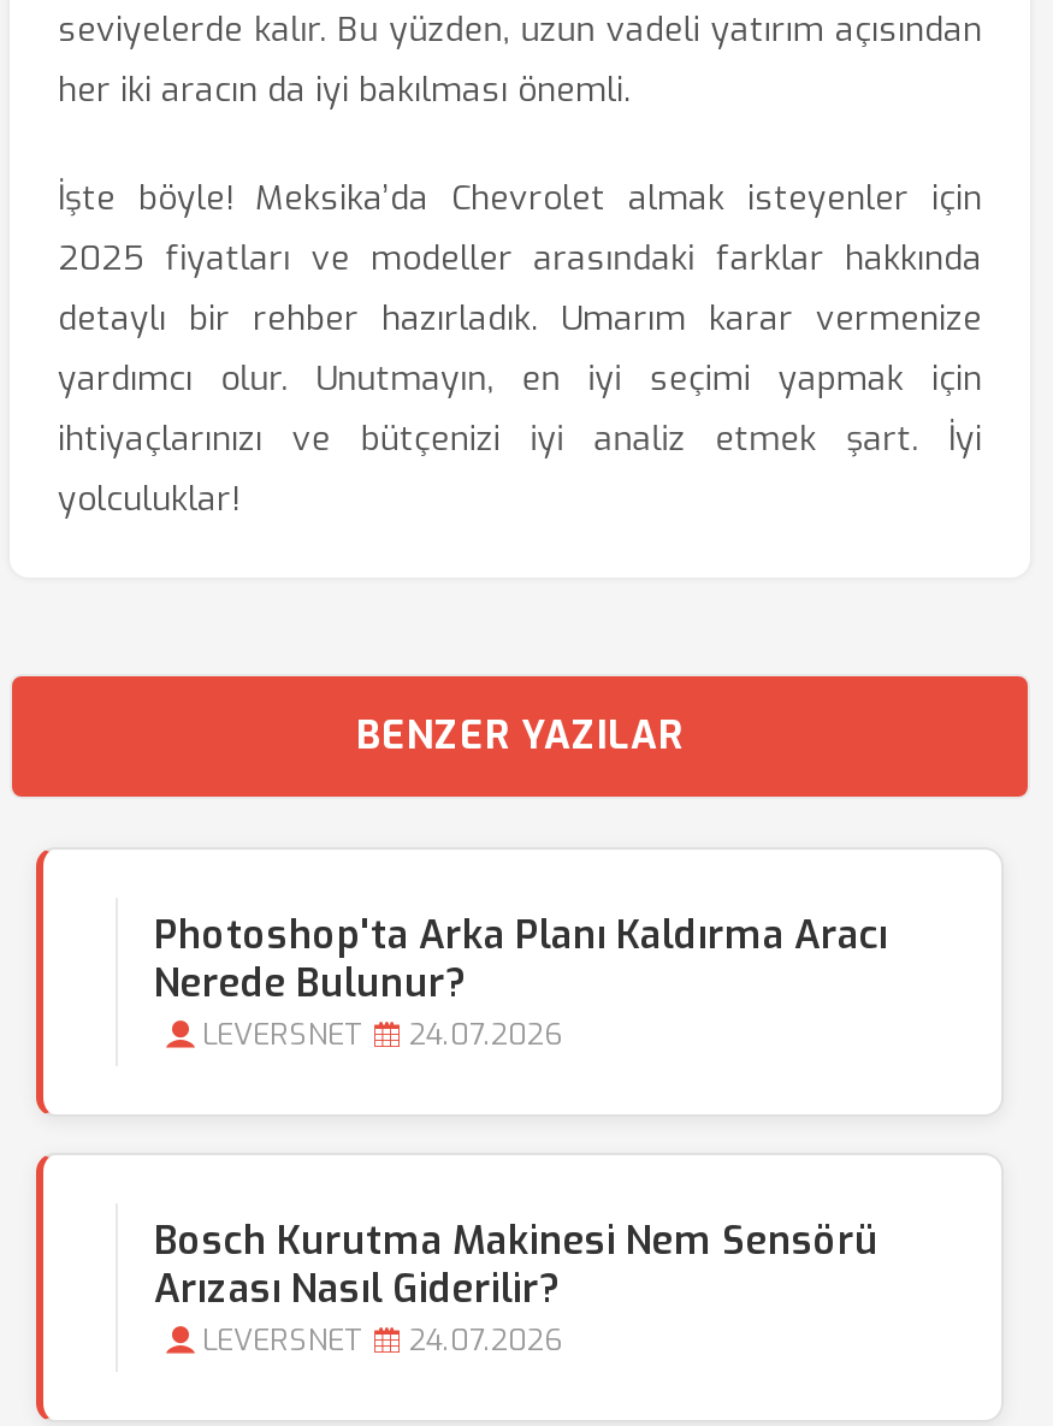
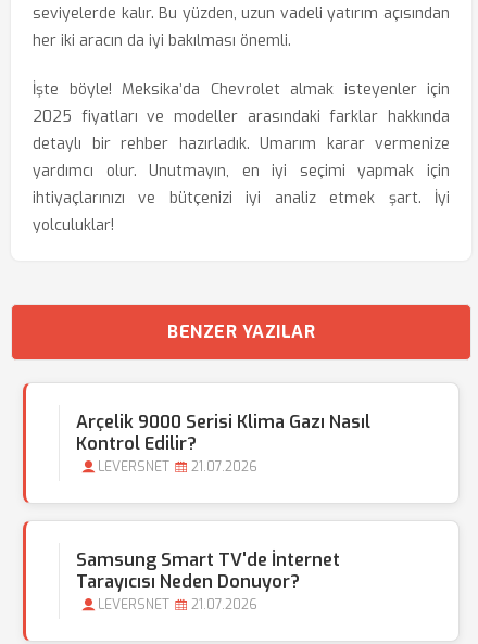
- Photoshop'ta Arka Planı Kaldırma Aracı
- Nerede Bulunur?
+ Arçelik 9000 Serisi Klima Gazı Nasıl
+ Kontrol Edilir?

- LEVERSNET 24.07.2026
+ LEVERSNET 21.07.2026

- Bosch Kurutma Makinesi Nem Sensörü
- Arızası Nasıl Giderilir?
+ Samsung Smart TV'de İnternet
+ Tarayıcısı Neden Donuyor?

- LEVERSNET 24.07.2026
+ LEVERSNET 21.07.2026
